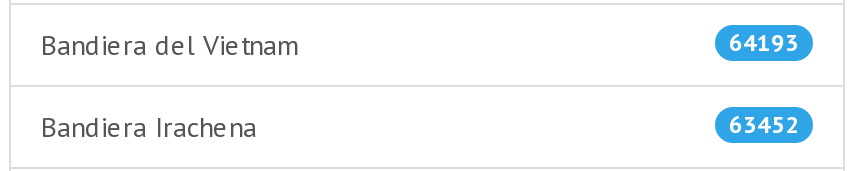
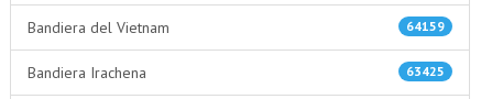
- 64193
+ 64159

- 63452
+ 63425
